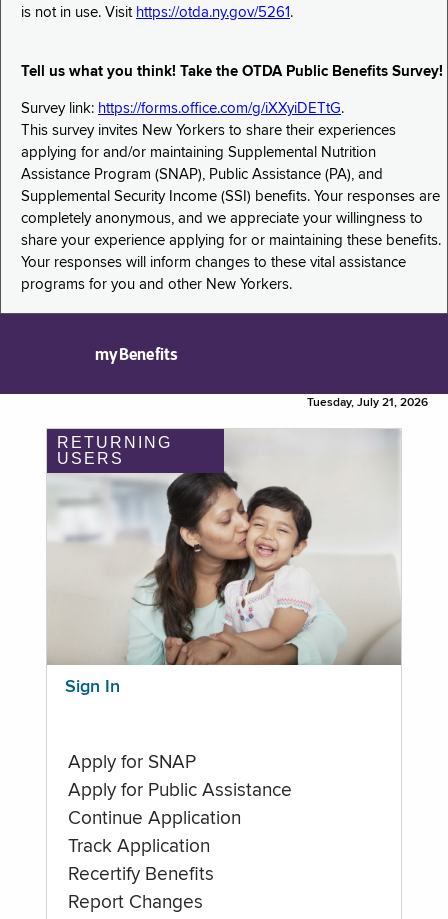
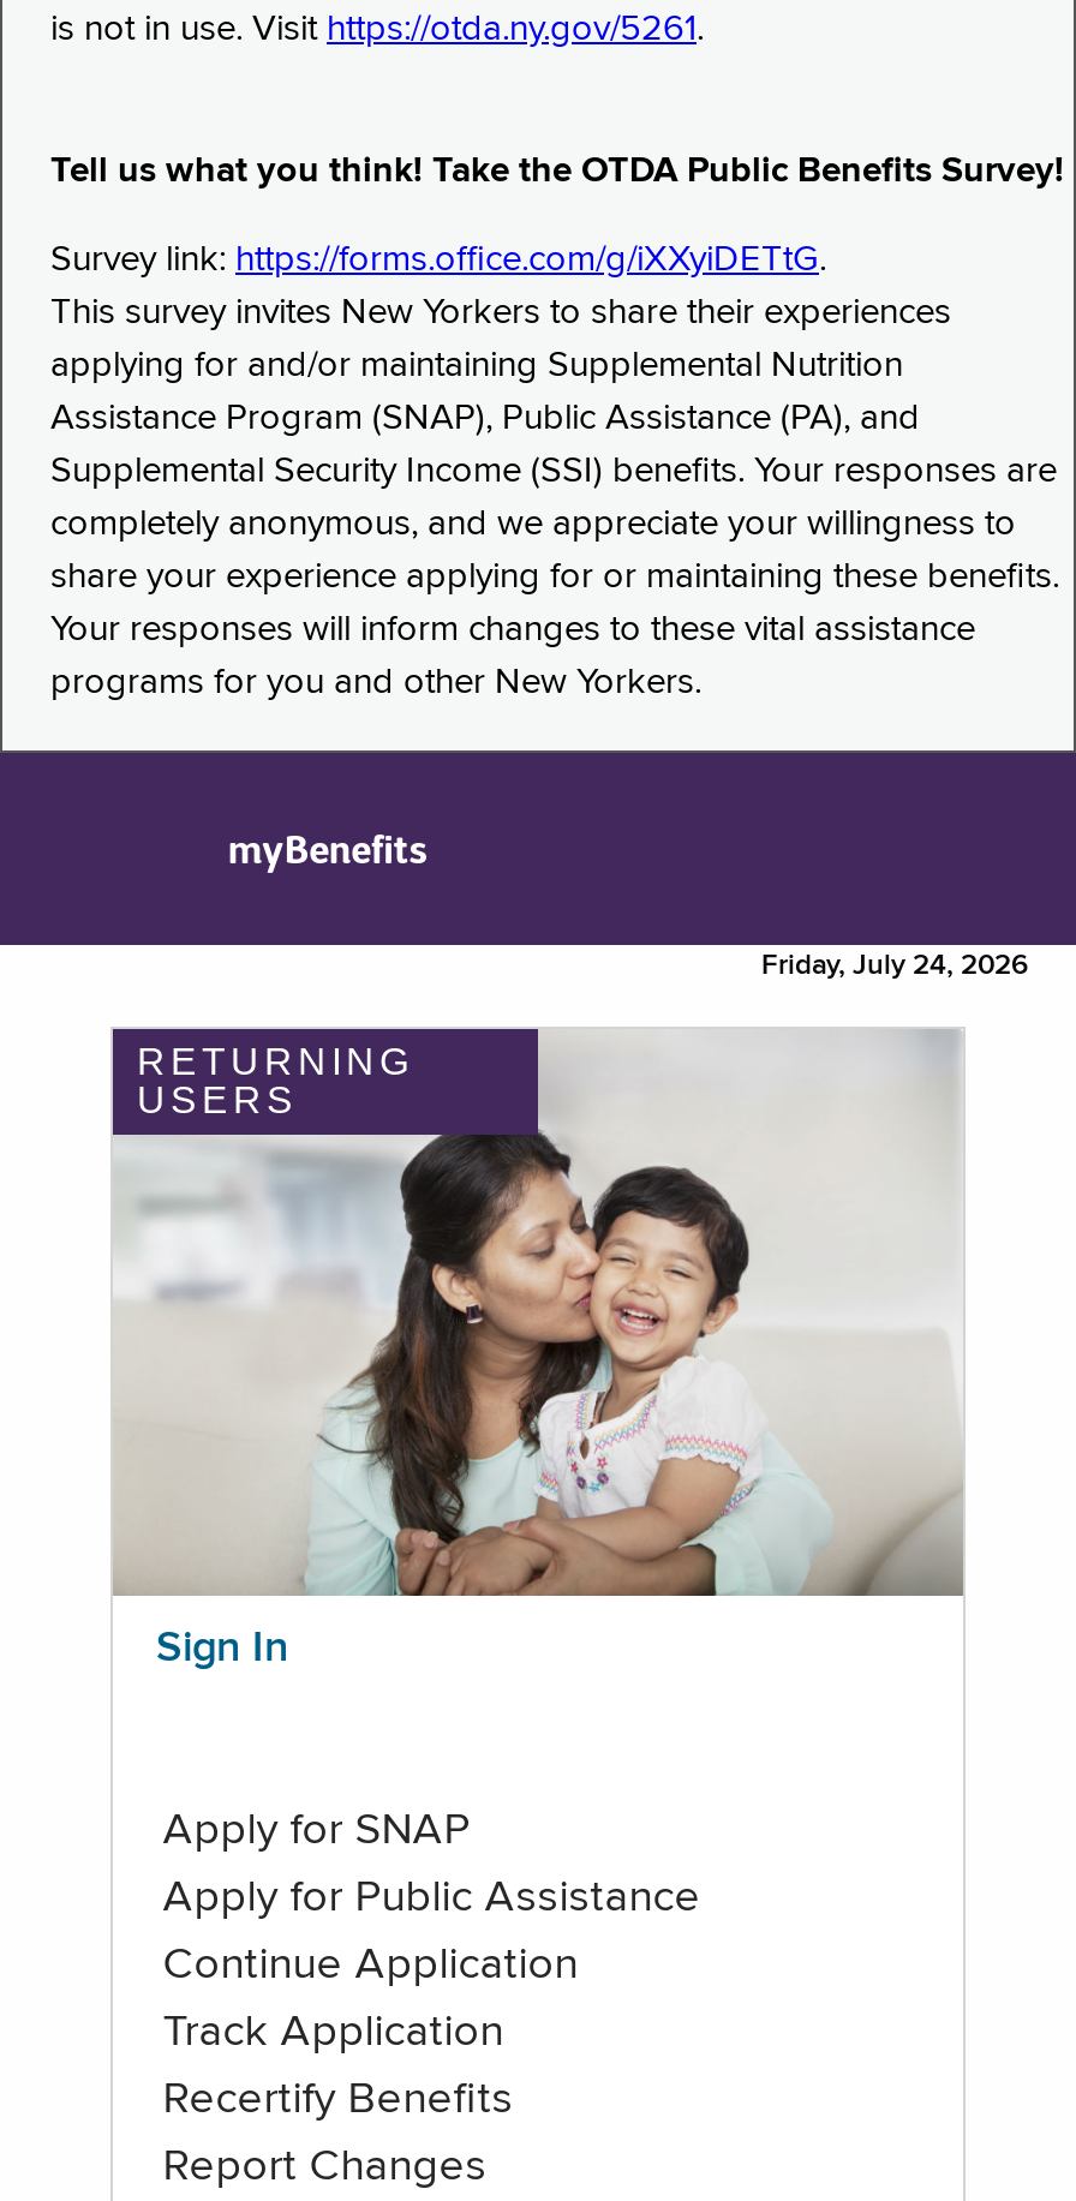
- Tuesday, July 21, 2026
+ Friday, July 24, 2026
